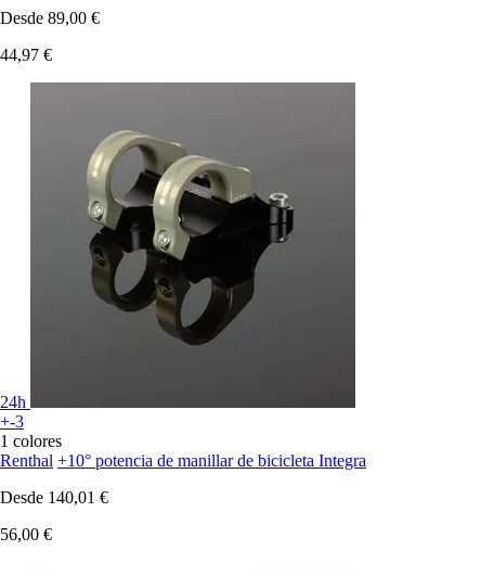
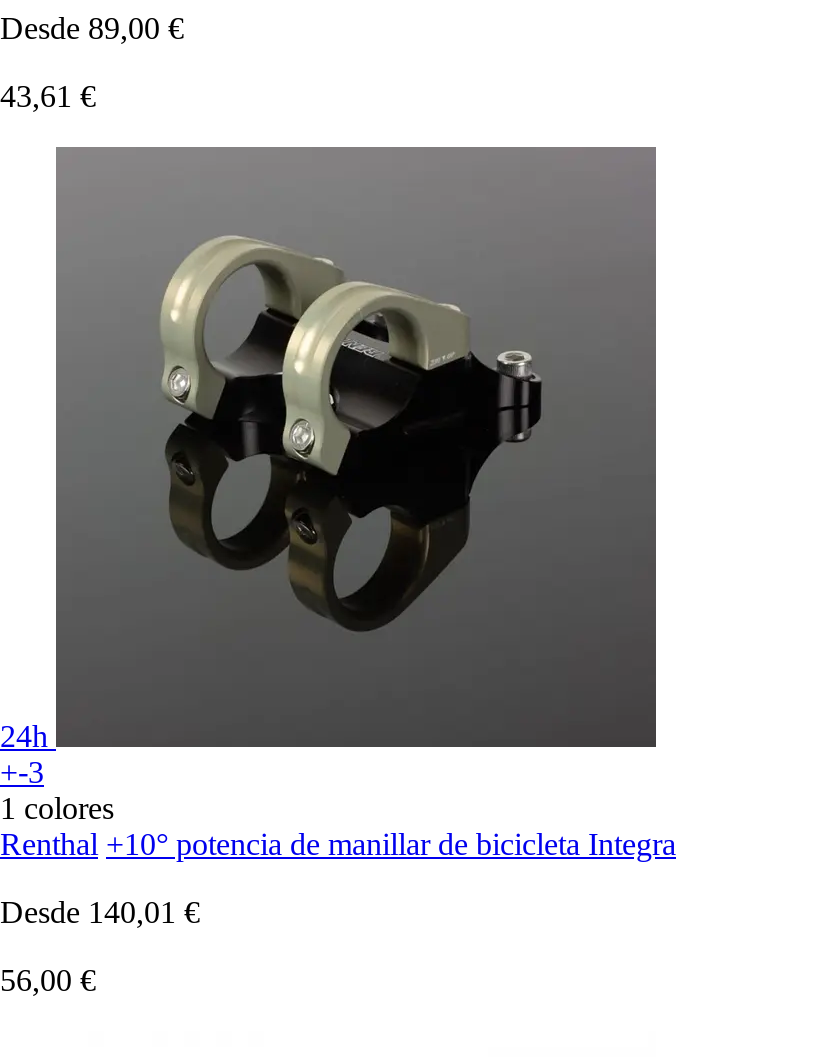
- 44,97 €
+ 43,61 €
